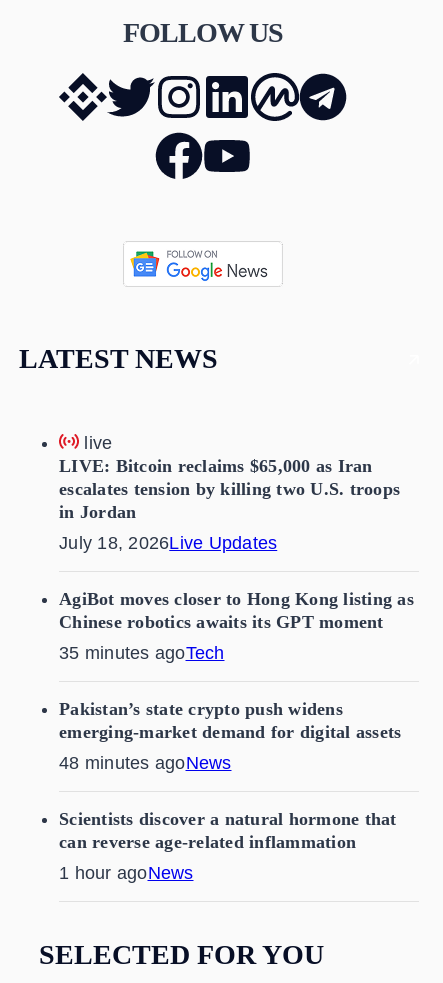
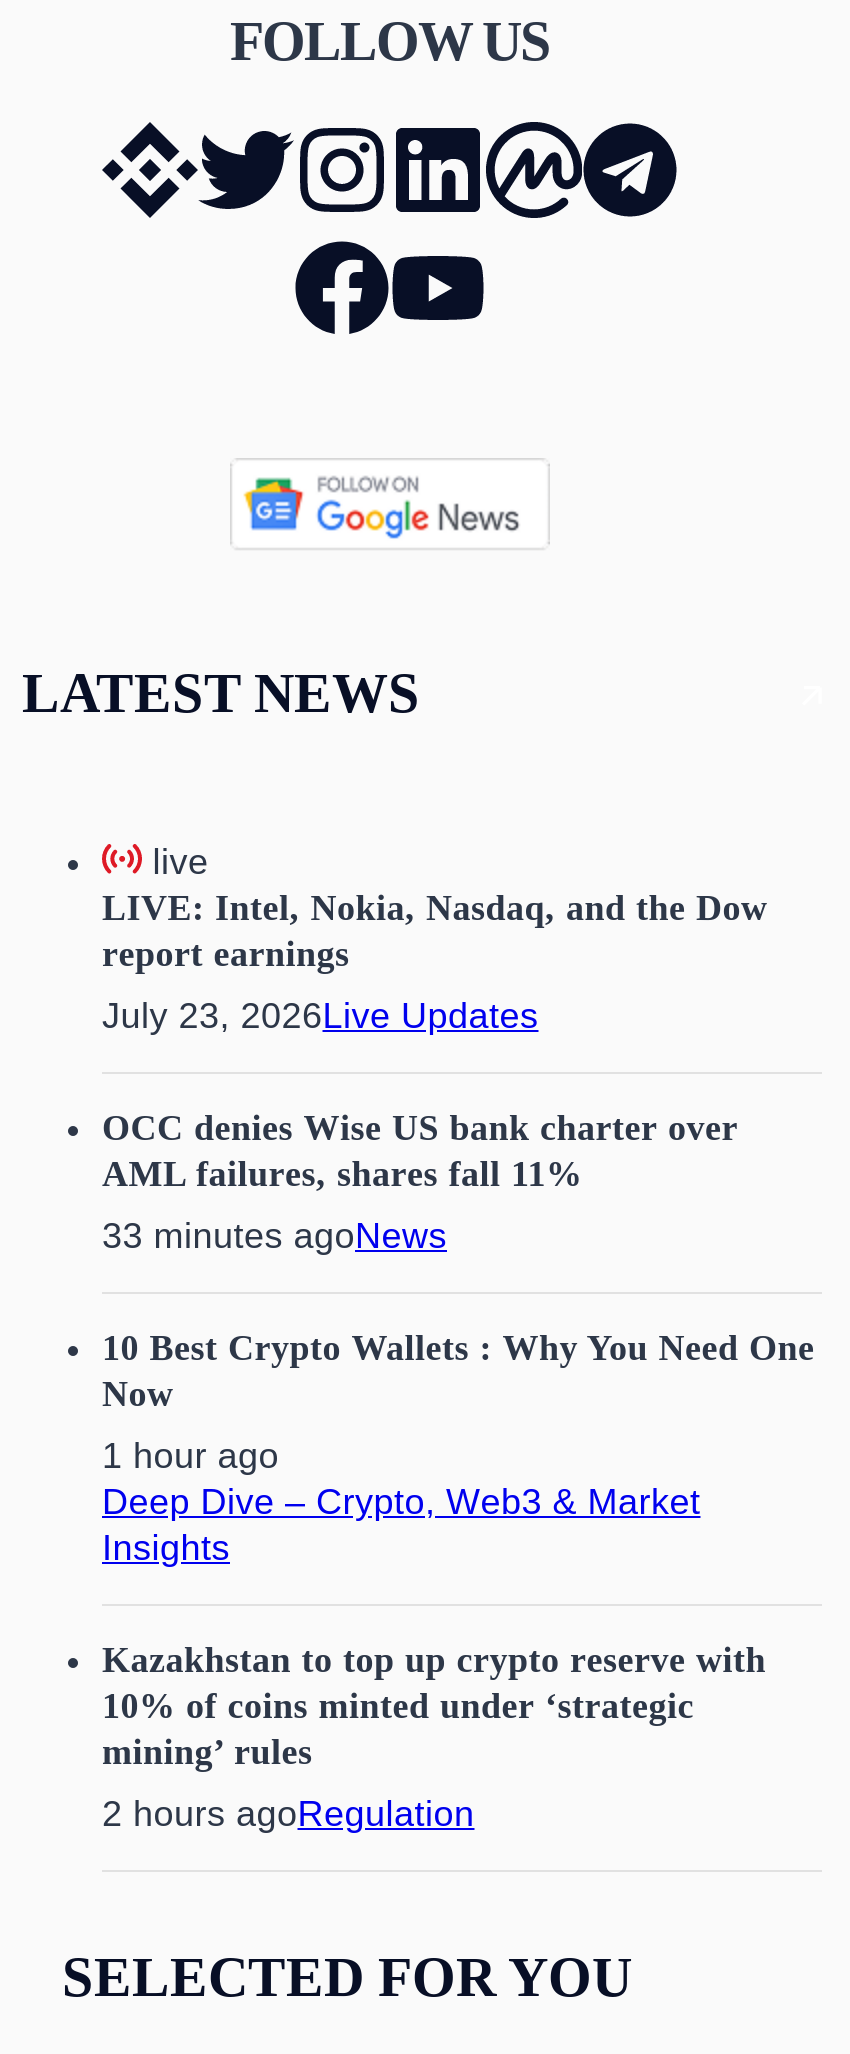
- LIVE: Bitcoin reclaims $65,000 as Iran
- escalates tension by killing two U.S. troops
- in Jordan
+ LIVE: Intel, Nokia, Nasdaq, and the Dow
+ report earnings

- July 18, 2026Live Updates
+ July 23, 2026Live Updates

- AgiBot moves closer to Hong Kong listing as
- Chinese robotics awaits its GPT moment
+ OCC denies Wise US bank charter over
+ AML failures, shares fall 11%

- 35 minutes agoTech
+ 33 minutes agoNews

- Pakistan’s state crypto push widens
- emerging-market demand for digital assets
+ 10 Best Crypto Wallets : Why You Need One
+ Now

- 48 minutes agoNews
+ 1 hour ago
+ Deep Dive – Crypto, Web3 & Market
+ Insights

- Scientists discover a natural hormone that
- can reverse age-related inflammation
+ Kazakhstan to top up crypto reserve with
+ 10% of coins minted under ‘strategic
+ mining’ rules

- 1 hour agoNews
+ 2 hours agoRegulation
